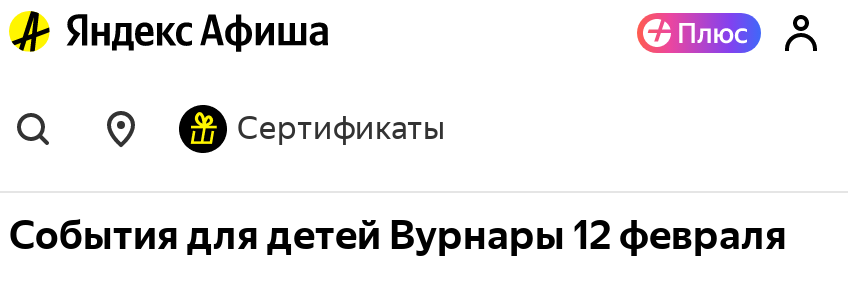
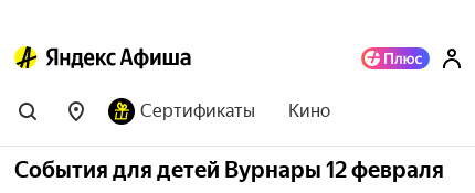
+ Кино
